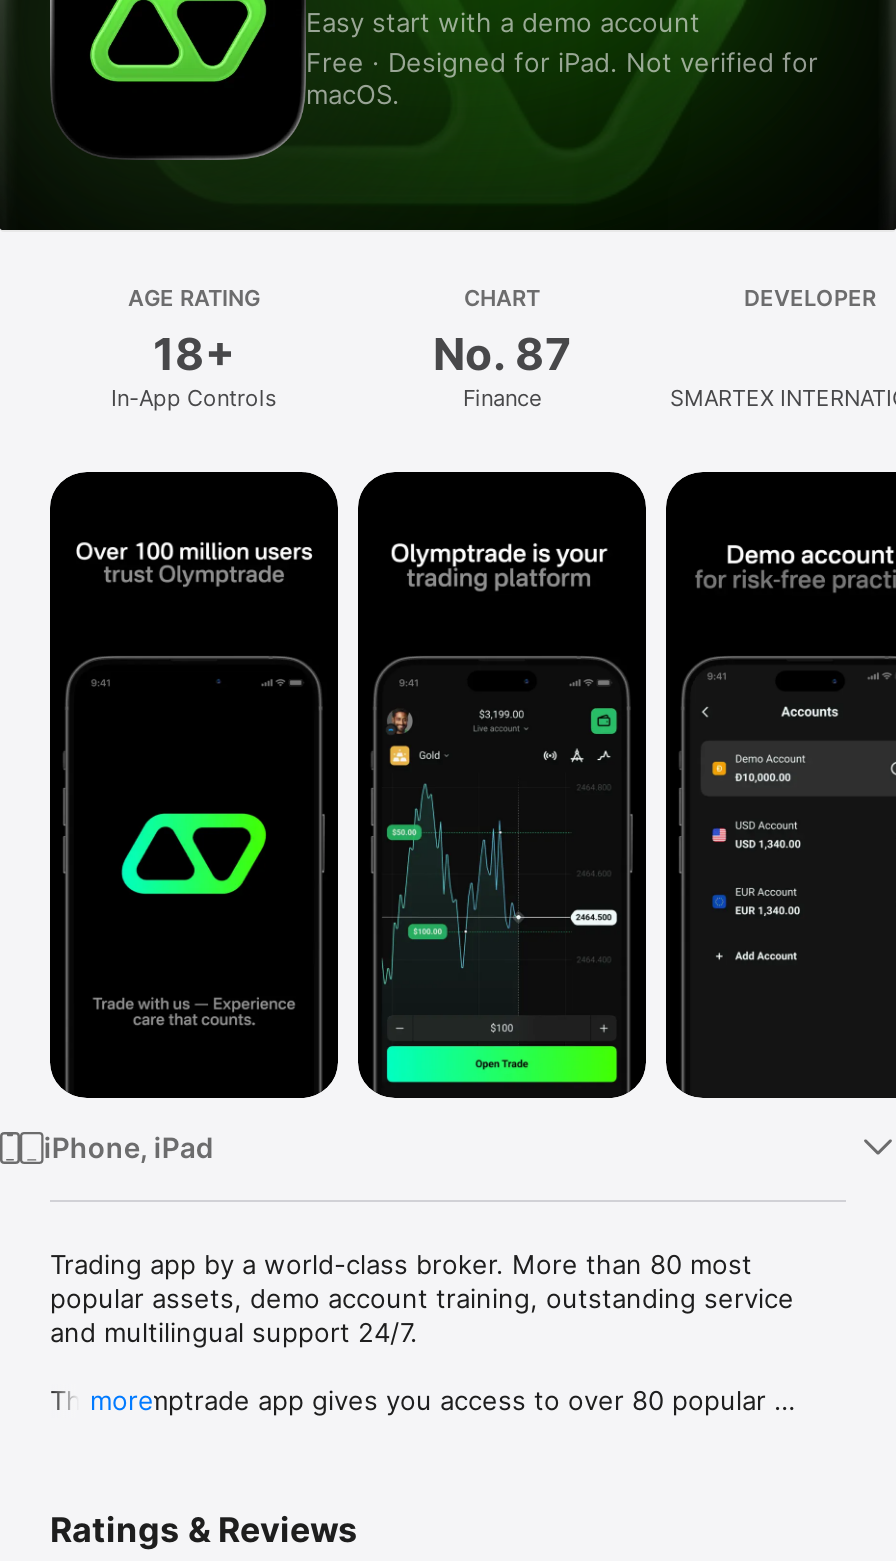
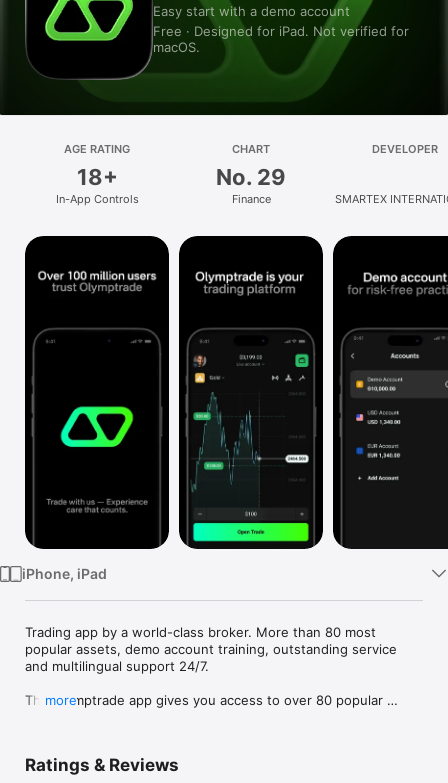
- No. 87
+ No. 29
